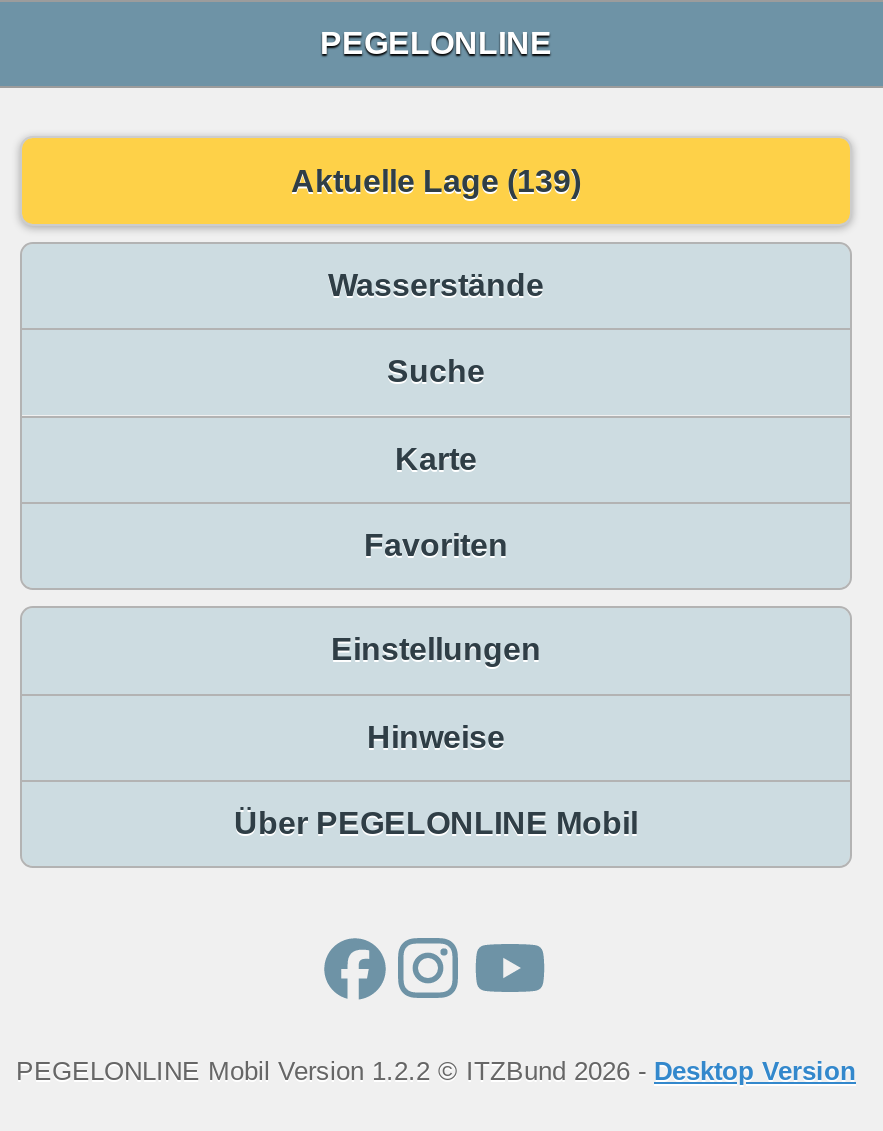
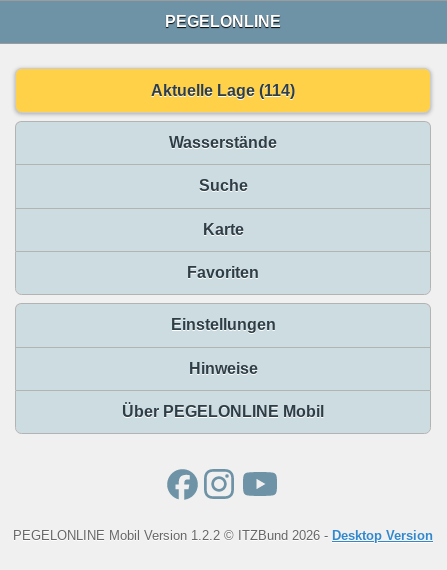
- Aktuelle Lage (139)
+ Aktuelle Lage (114)
